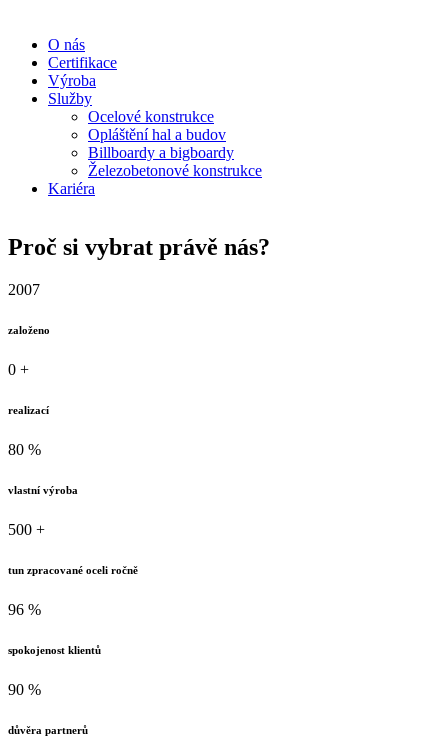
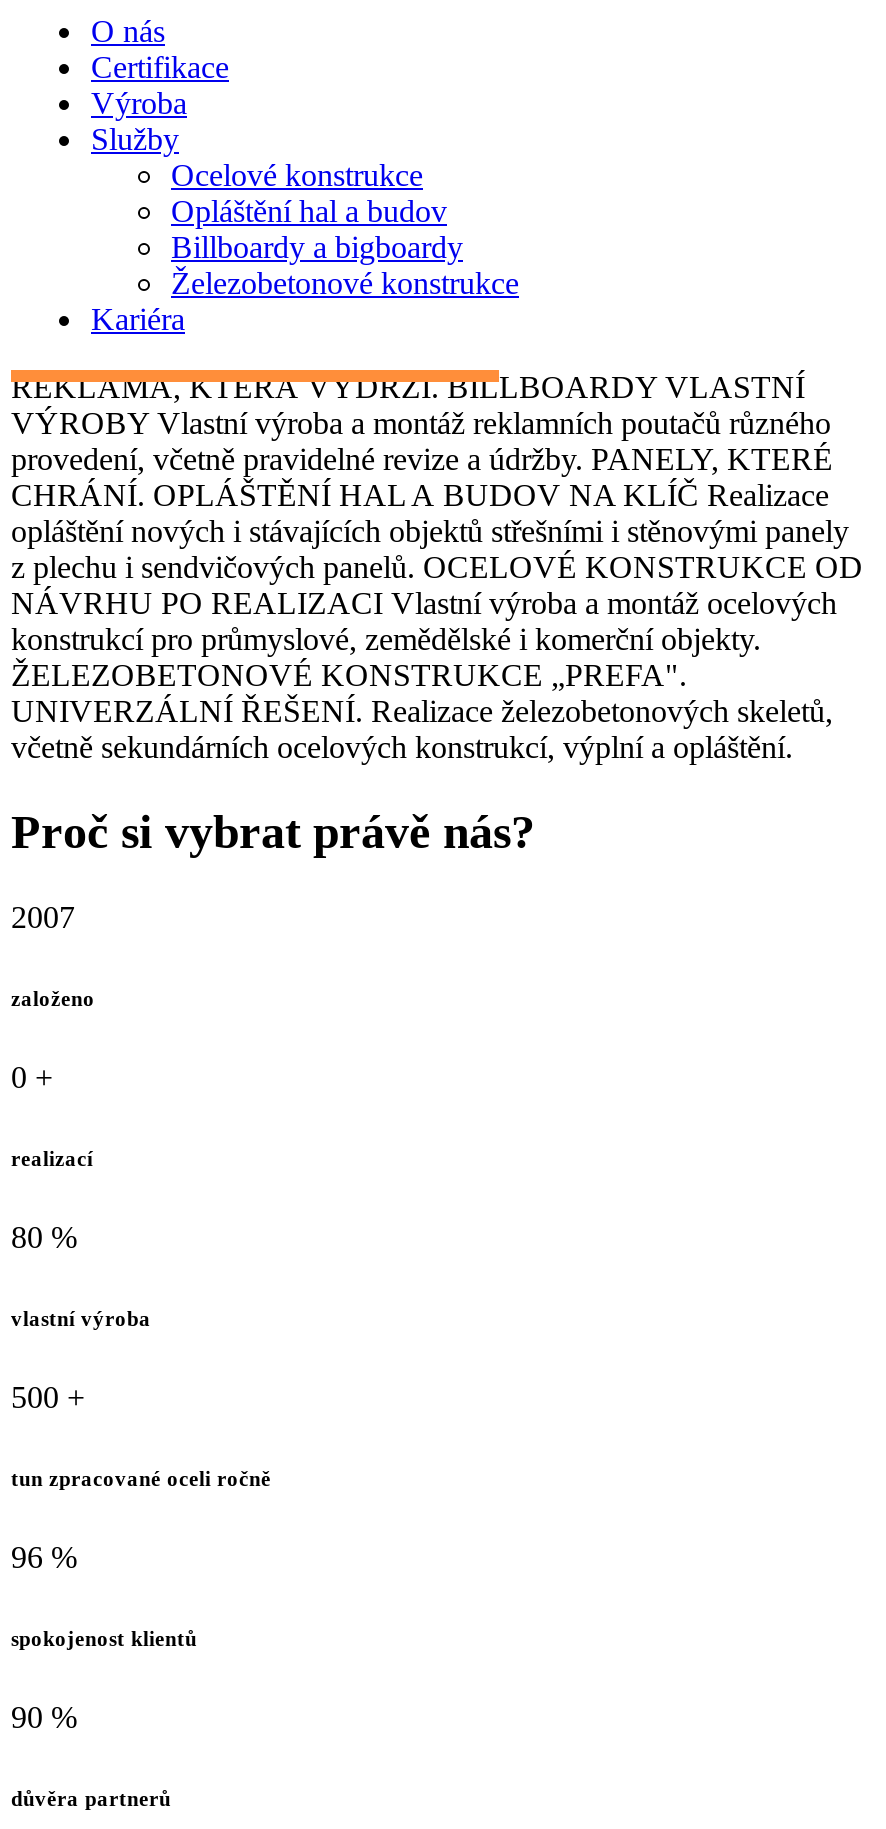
+ REKLAMA, KTERÁ VYDRŽÍ. BILLBOARDY VLASTNÍ
+ VÝROBY Vlastní výroba a montáž reklamních poutačů různého
+ provedení, včetně pravidelné revize a údržby. PANELY, KTERÉ
+ CHRÁNÍ. OPLÁŠTĚNÍ HAL A BUDOV NA KLÍČ Realizace
+ opláštění nových i stávajících objektů střešními i stěnovými panely
+ z plechu i sendvičových panelů. OCELOVÉ KONSTRUKCE OD
+ NÁVRHU PO REALIZACI Vlastní výroba a montáž ocelových
+ konstrukcí pro průmyslové, zemědělské i komerční objekty.
+ ŽELEZOBETONOVÉ KONSTRUKCE „PREFA".
+ UNIVERZÁLNÍ ŘEŠENÍ. Realizace železobetonových skeletů,
+ včetně sekundárních ocelových konstrukcí, výplní a opláštění.
